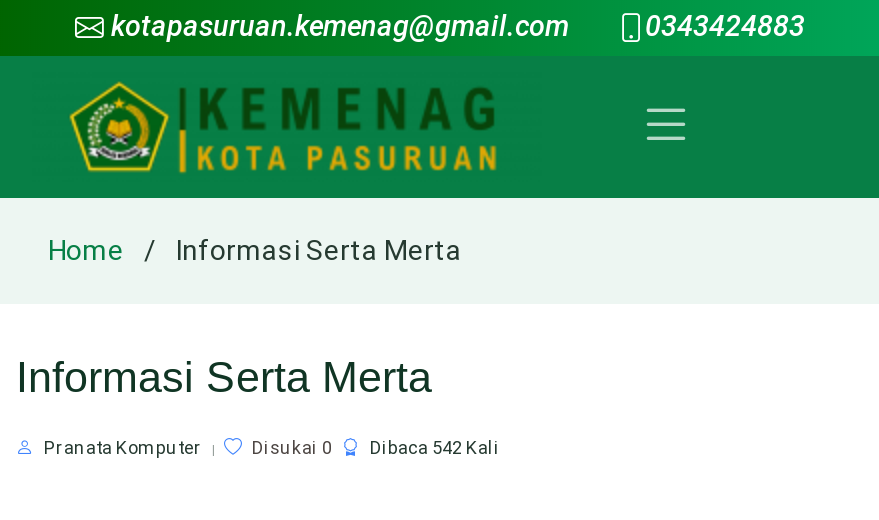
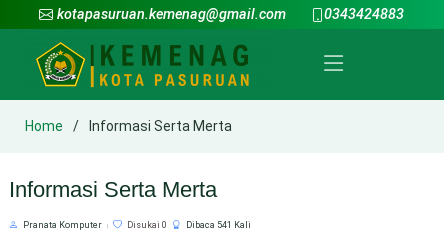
- Disukai 0 Dibaca 542 Kali
+ Disukai 0 Dibaca 541 Kali
